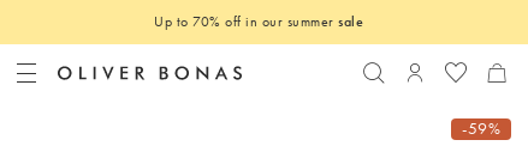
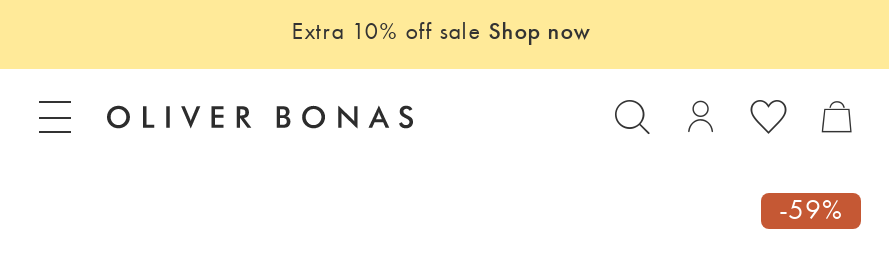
- Up to 70% off in our summer sale
+ Extra 10% off sale Shop now
